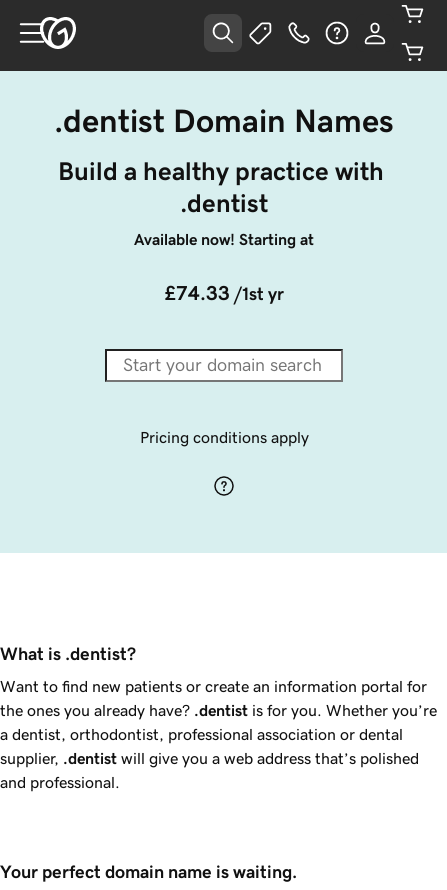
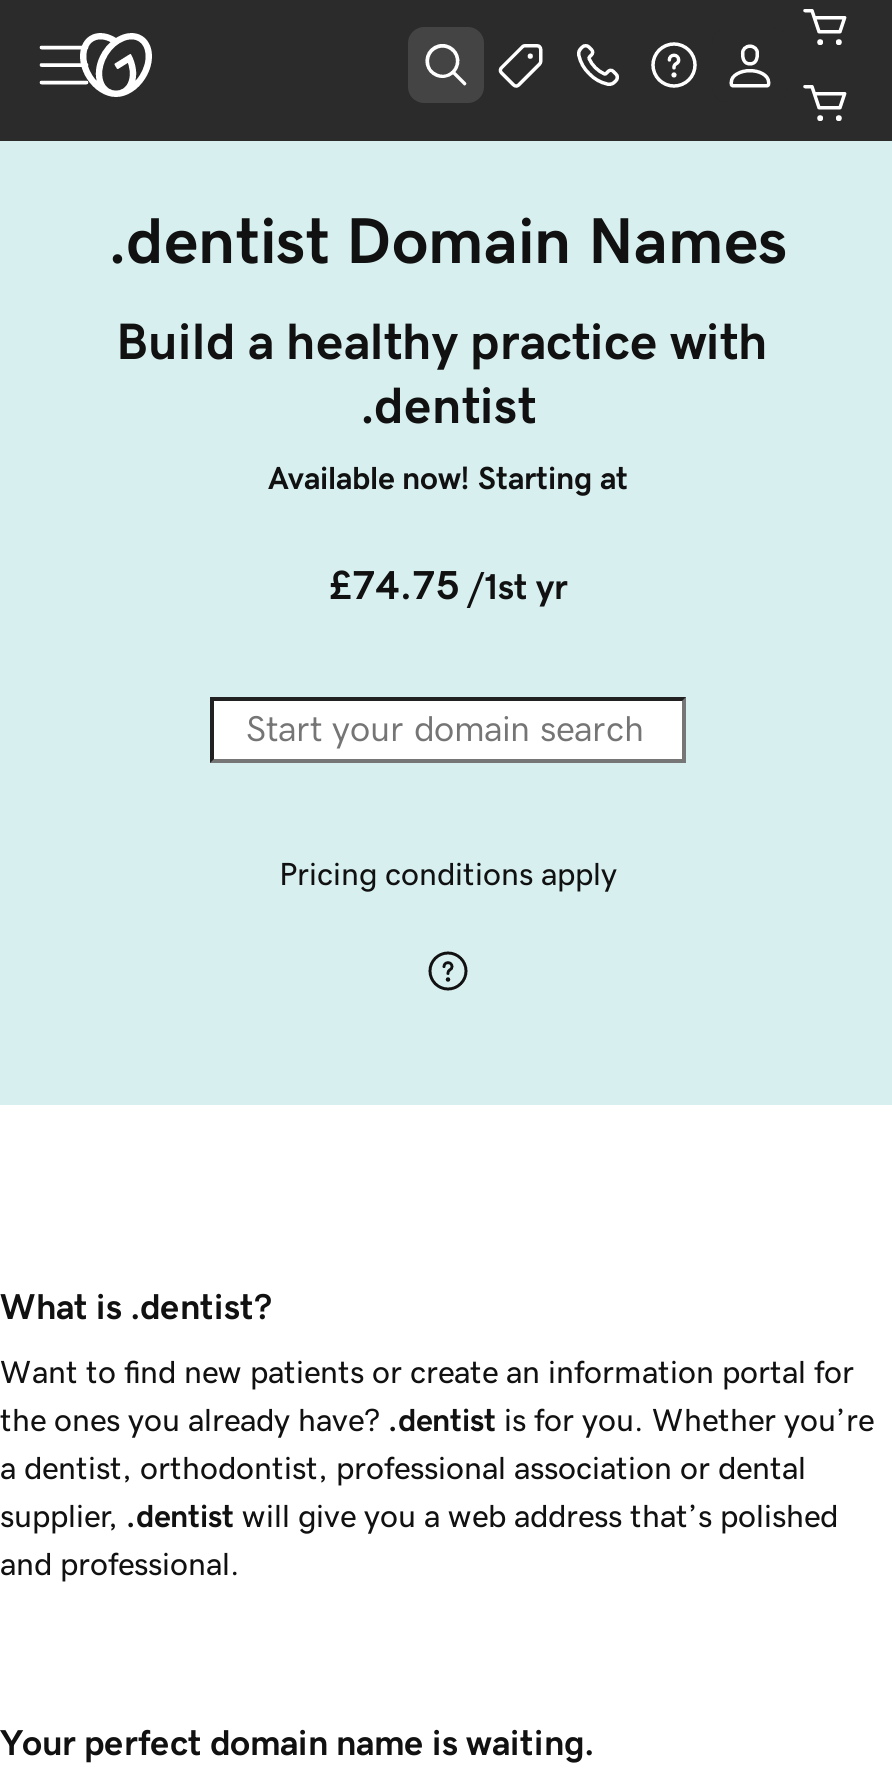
- £74.33 /1st yr
+ £74.75 /1st yr
